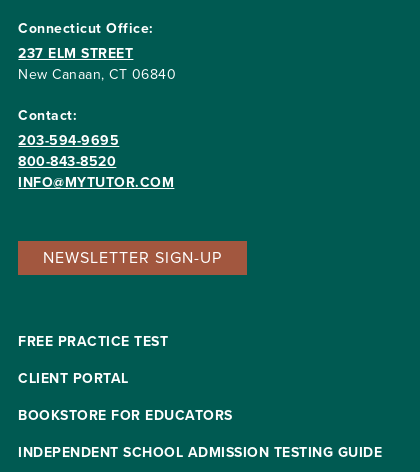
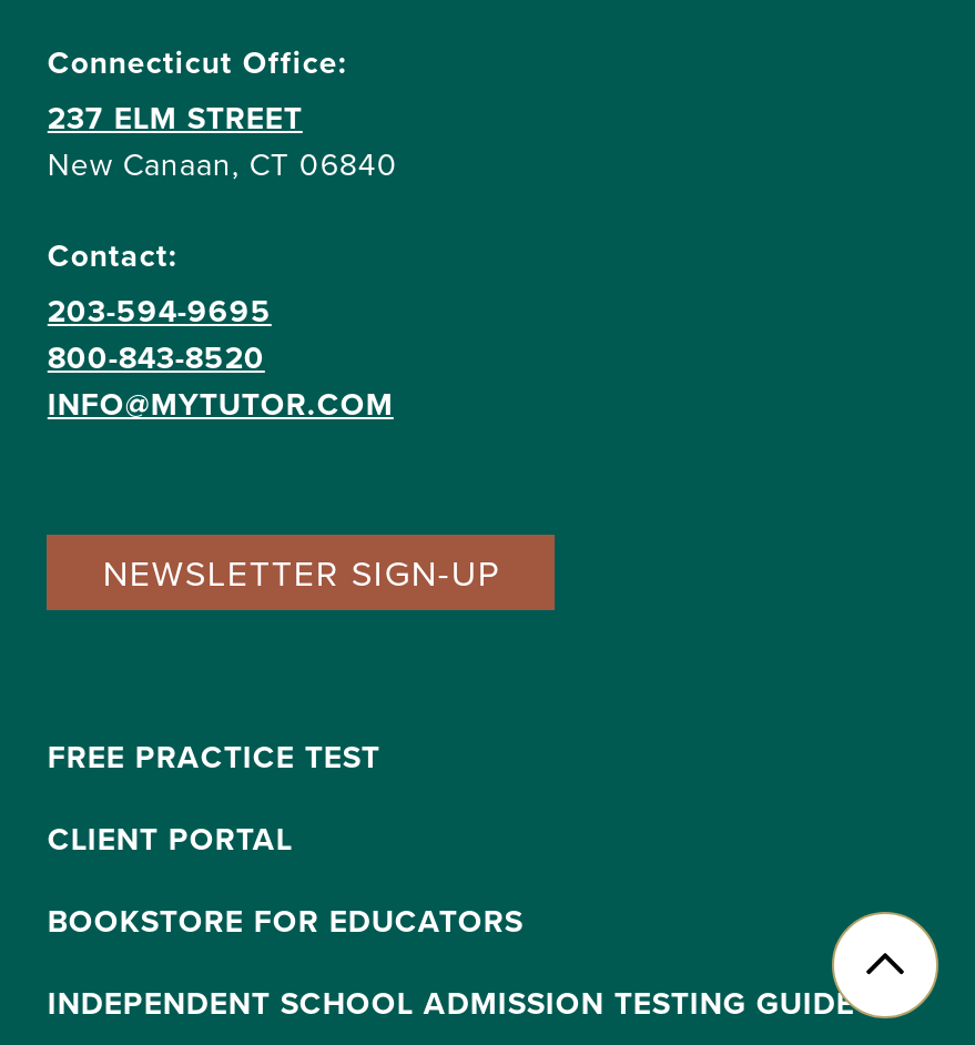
+ [image]
